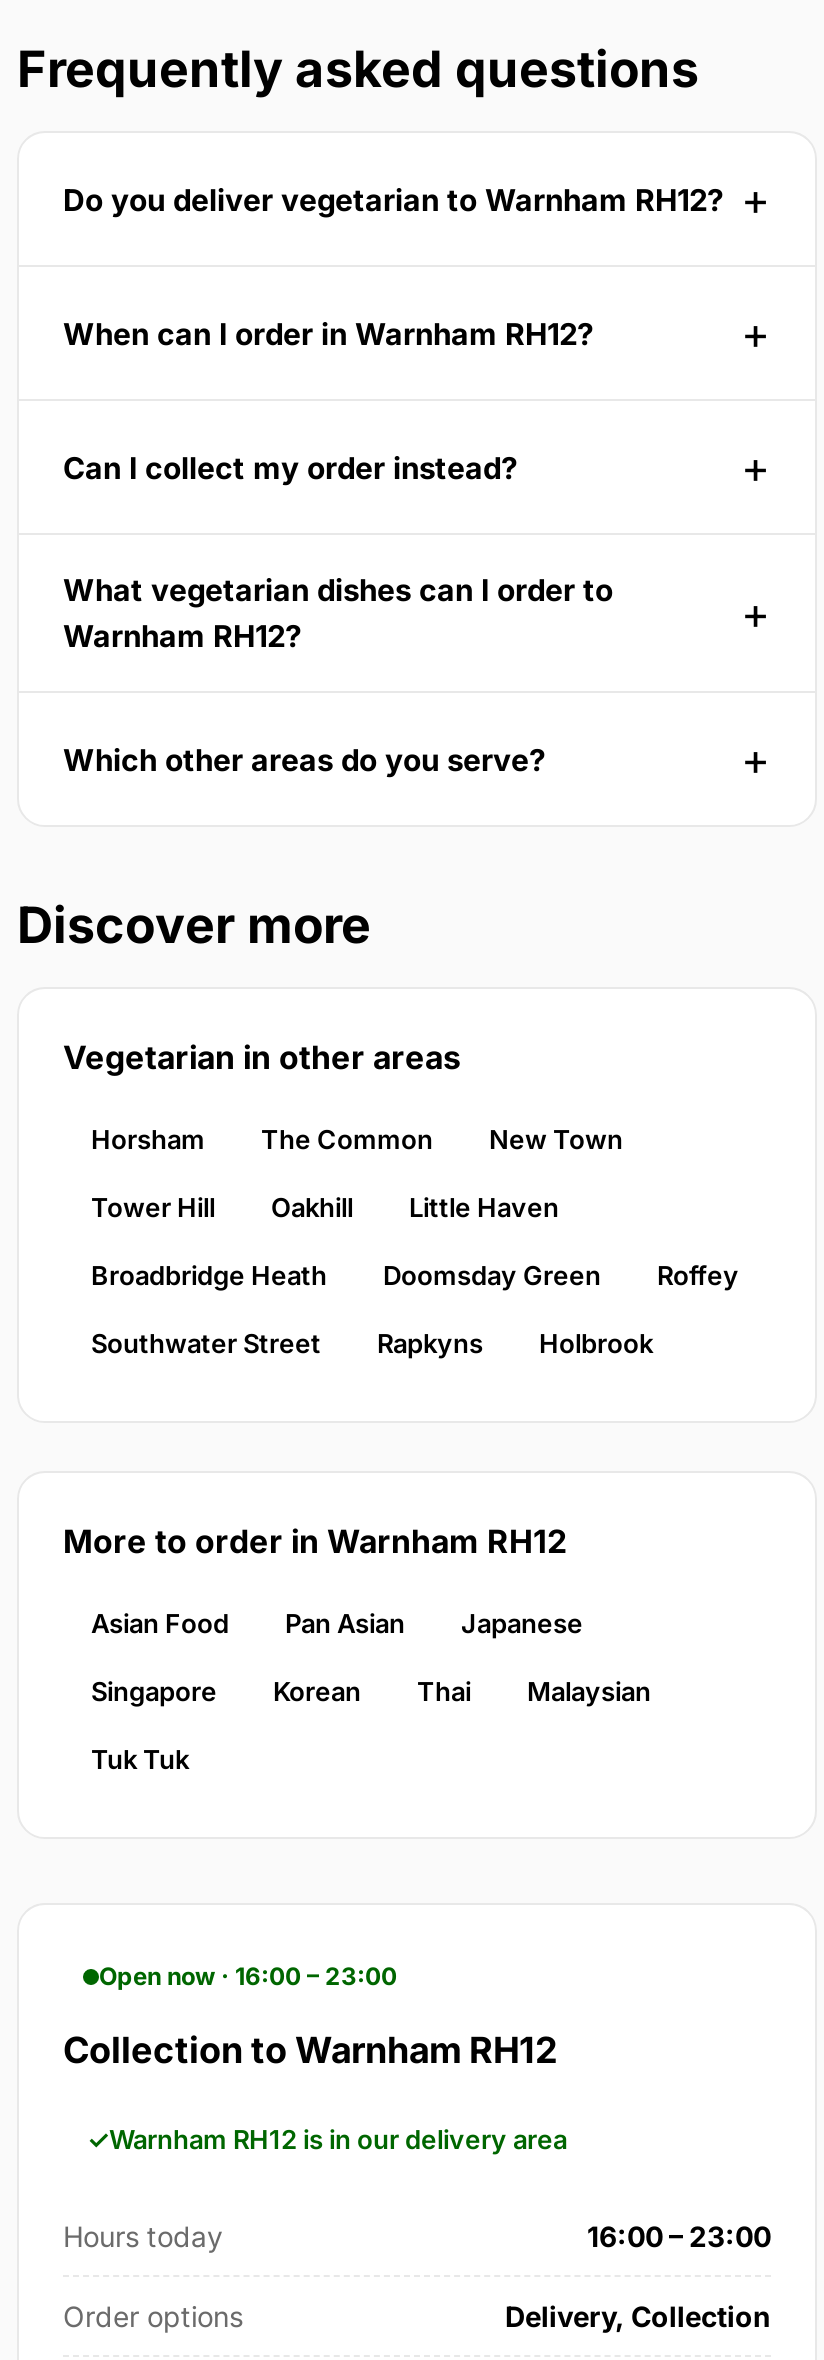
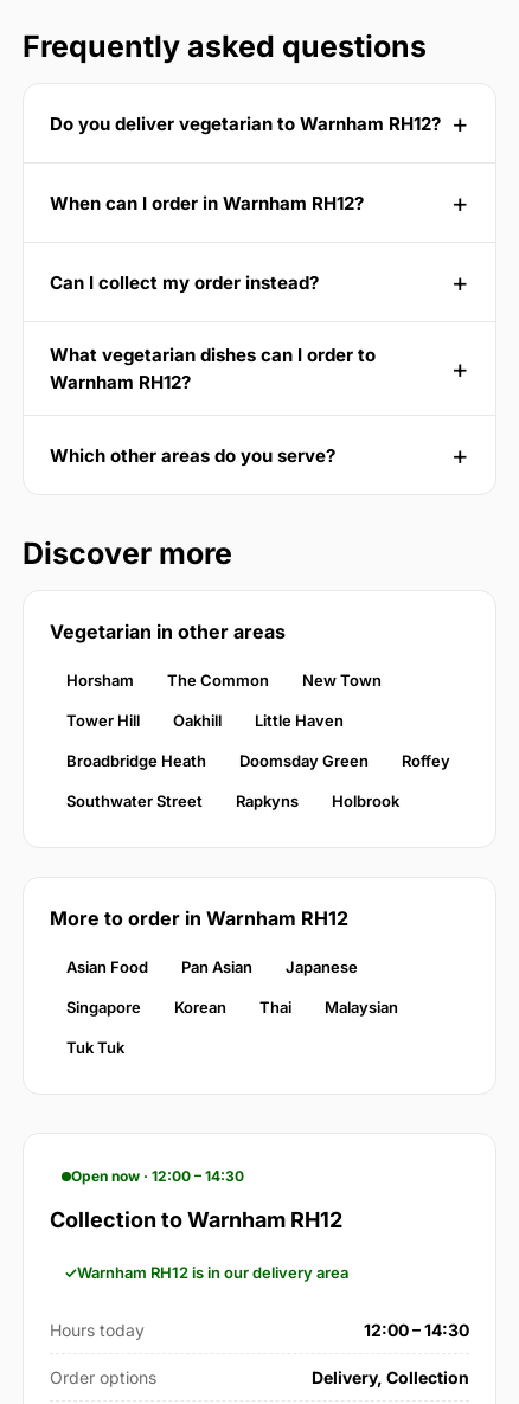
- Open now · 16:00 – 23:00
+ Open now · 12:00 – 14:30

- 16:00 – 23:00
+ 12:00 – 14:30
